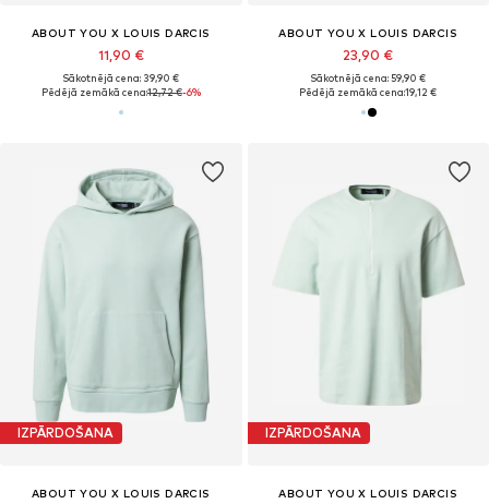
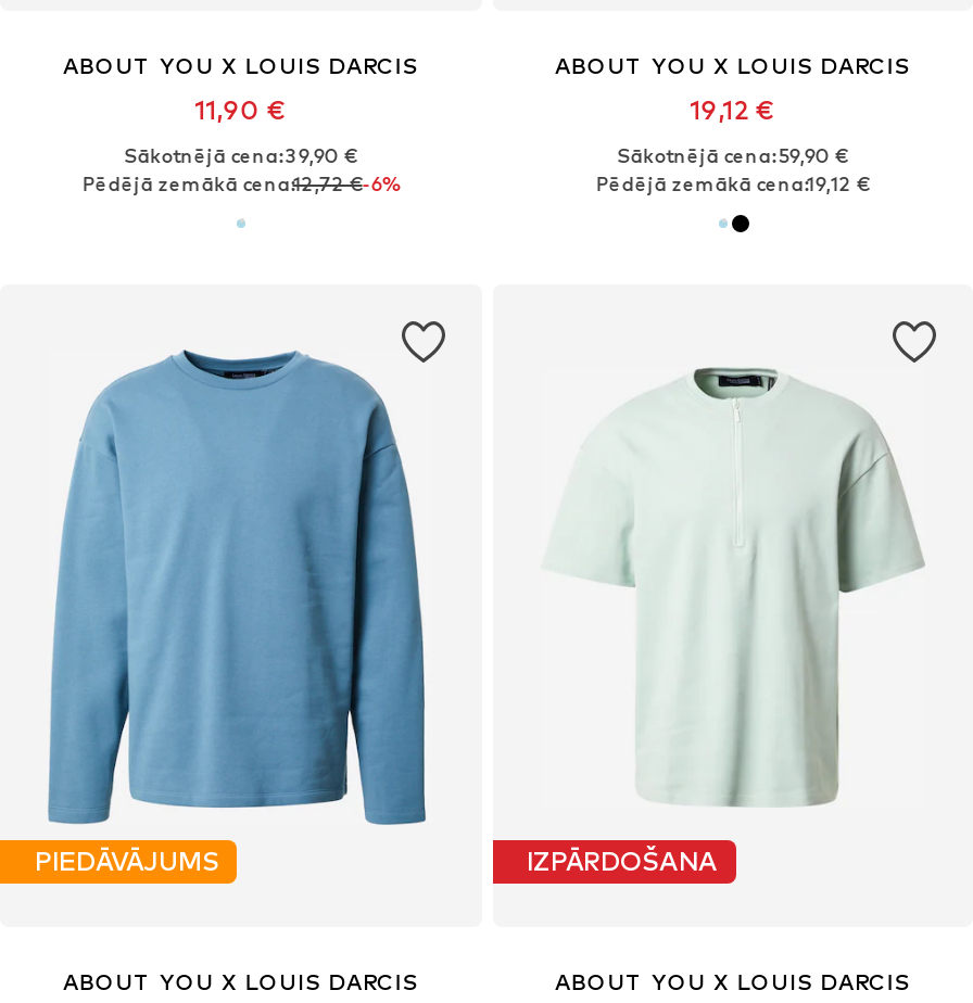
- 23,90 €
+ 19,12 €

- [image]
- IZPĀRDOŠANA
+ [image]
+ PIEDĀVĀJUMS
